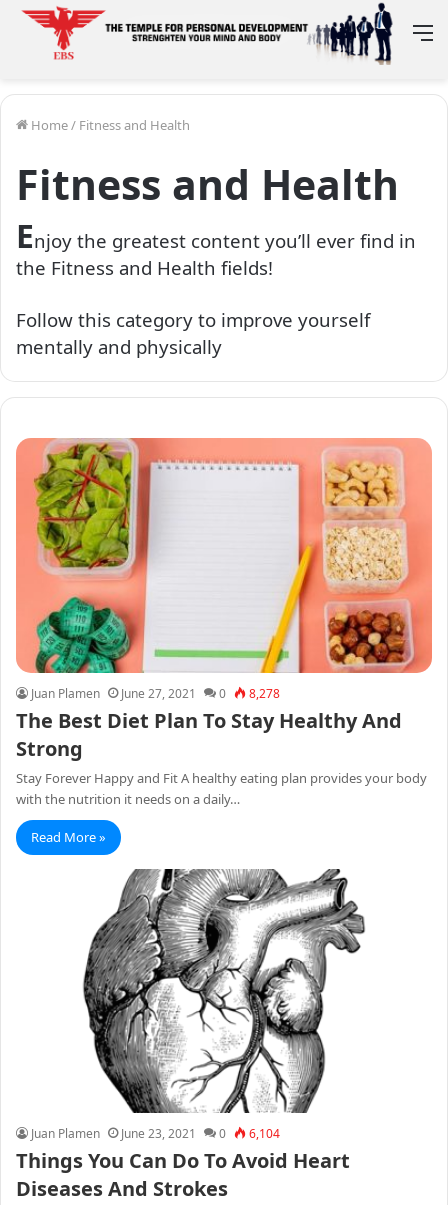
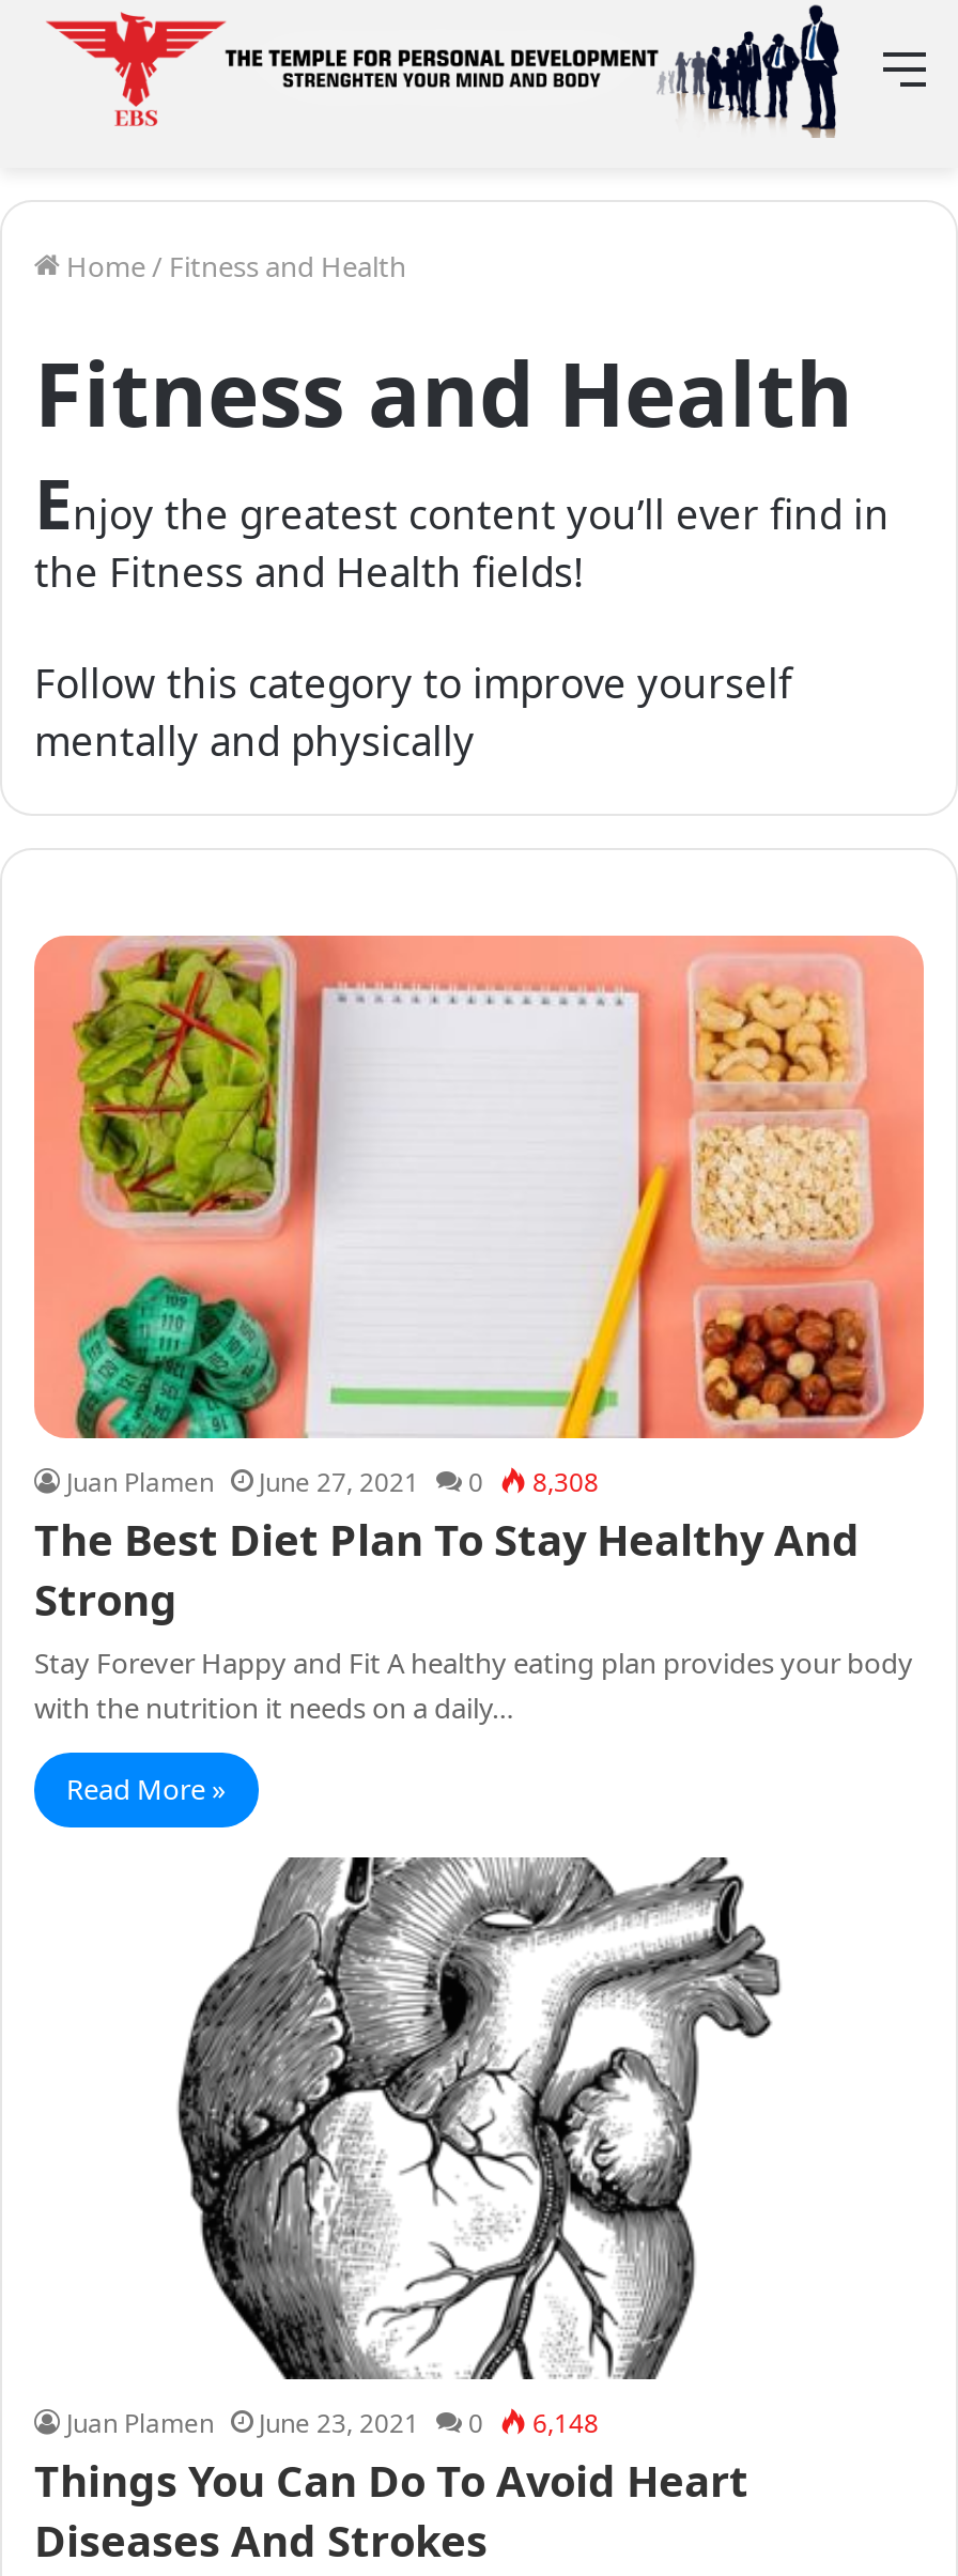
- Juan Plamen June 27, 2021 0 8,278
+ Juan Plamen June 27, 2021 0 8,308

- Juan Plamen June 23, 2021 0 6,104
+ Juan Plamen June 23, 2021 0 6,148
